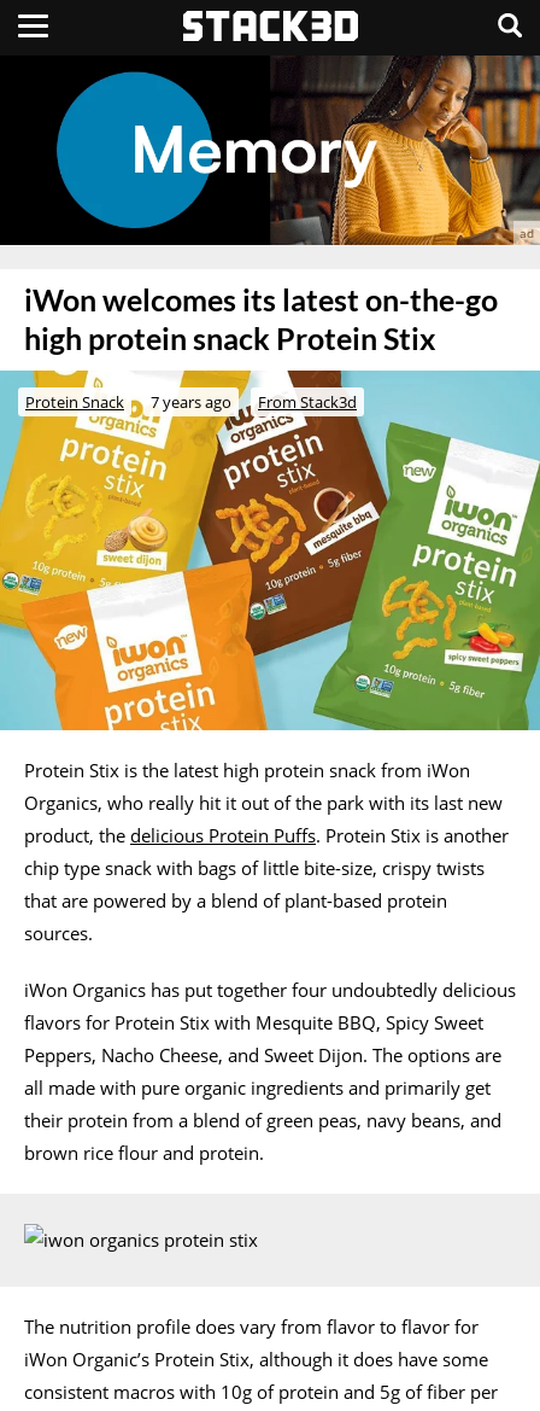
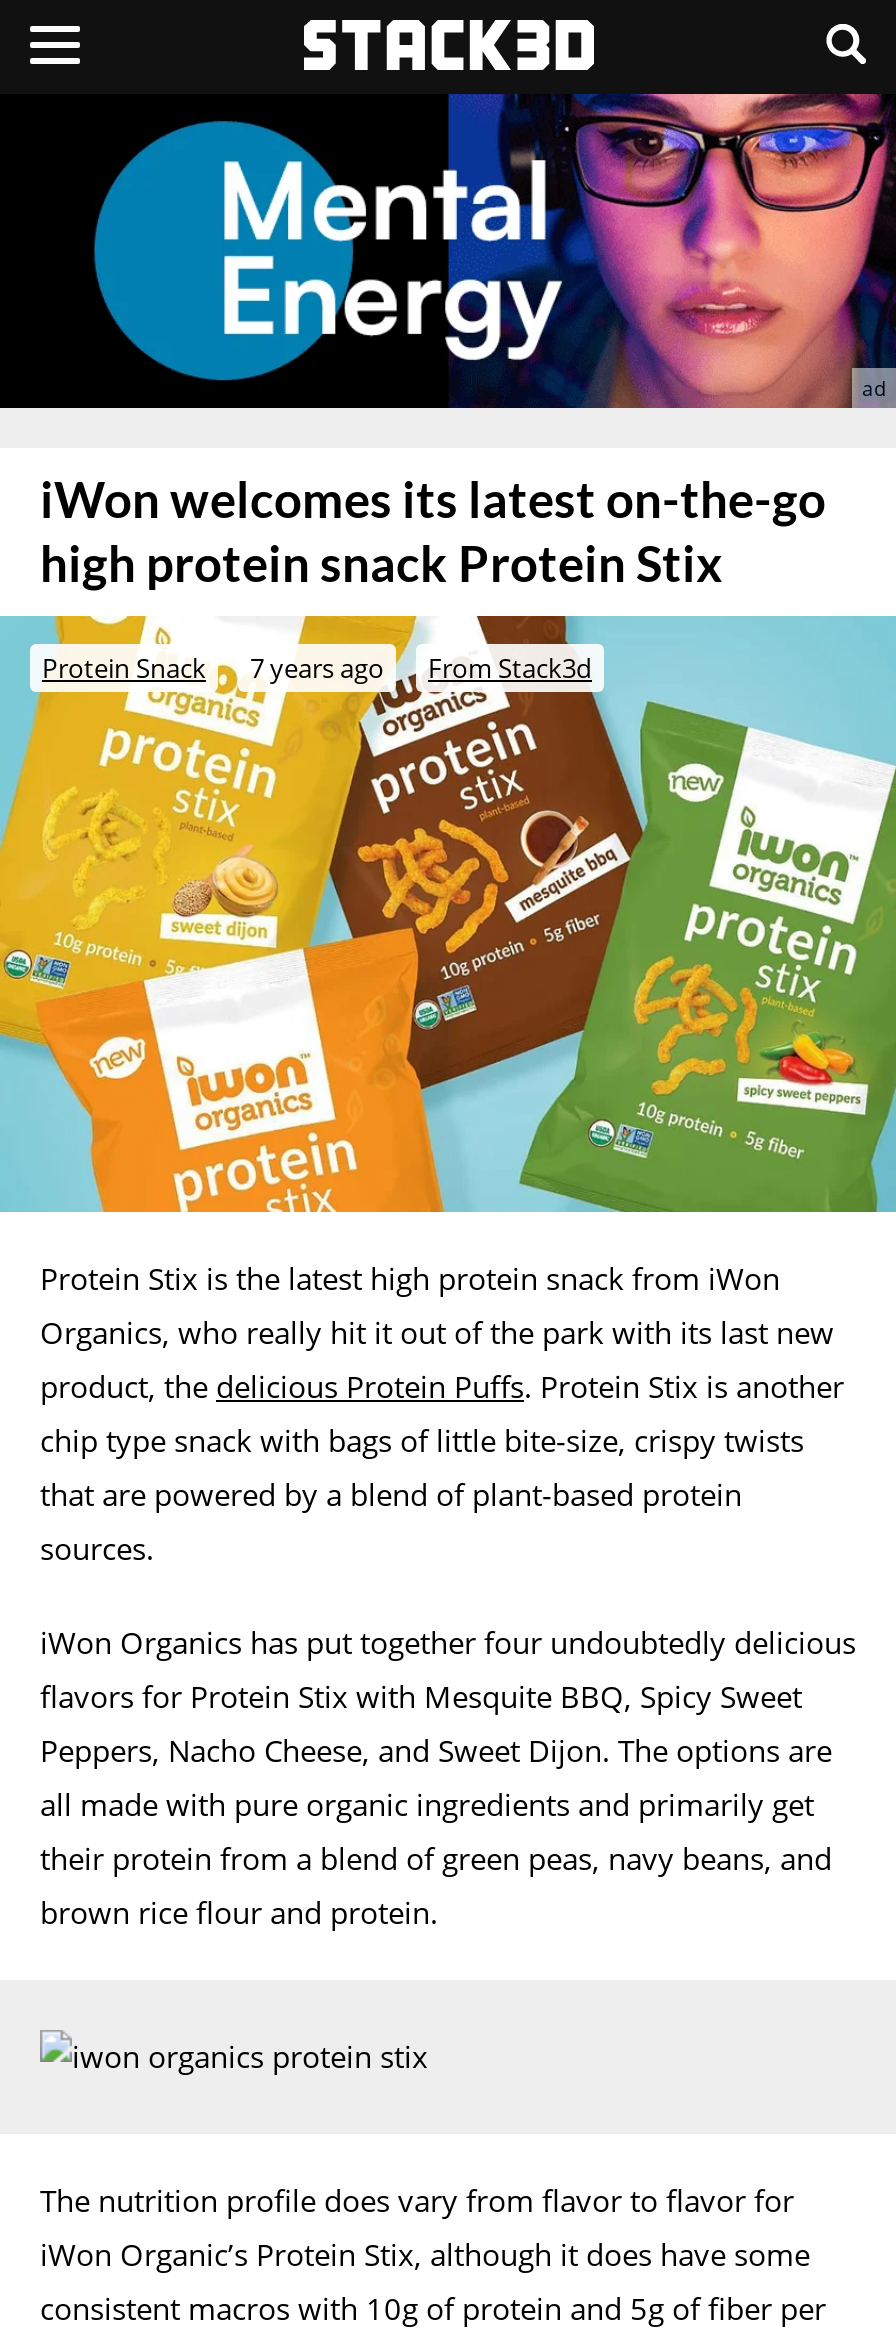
- [image]
+ [image]
